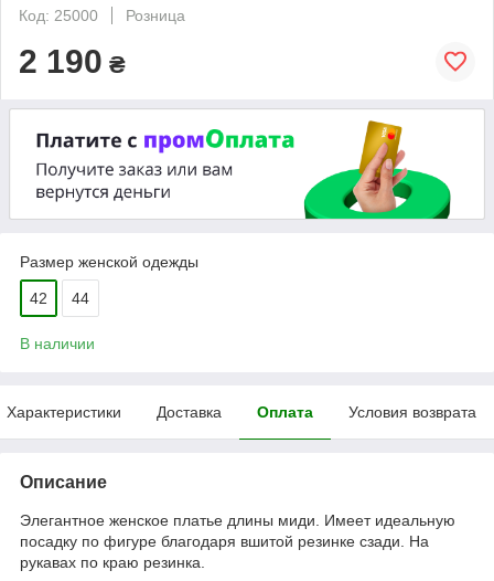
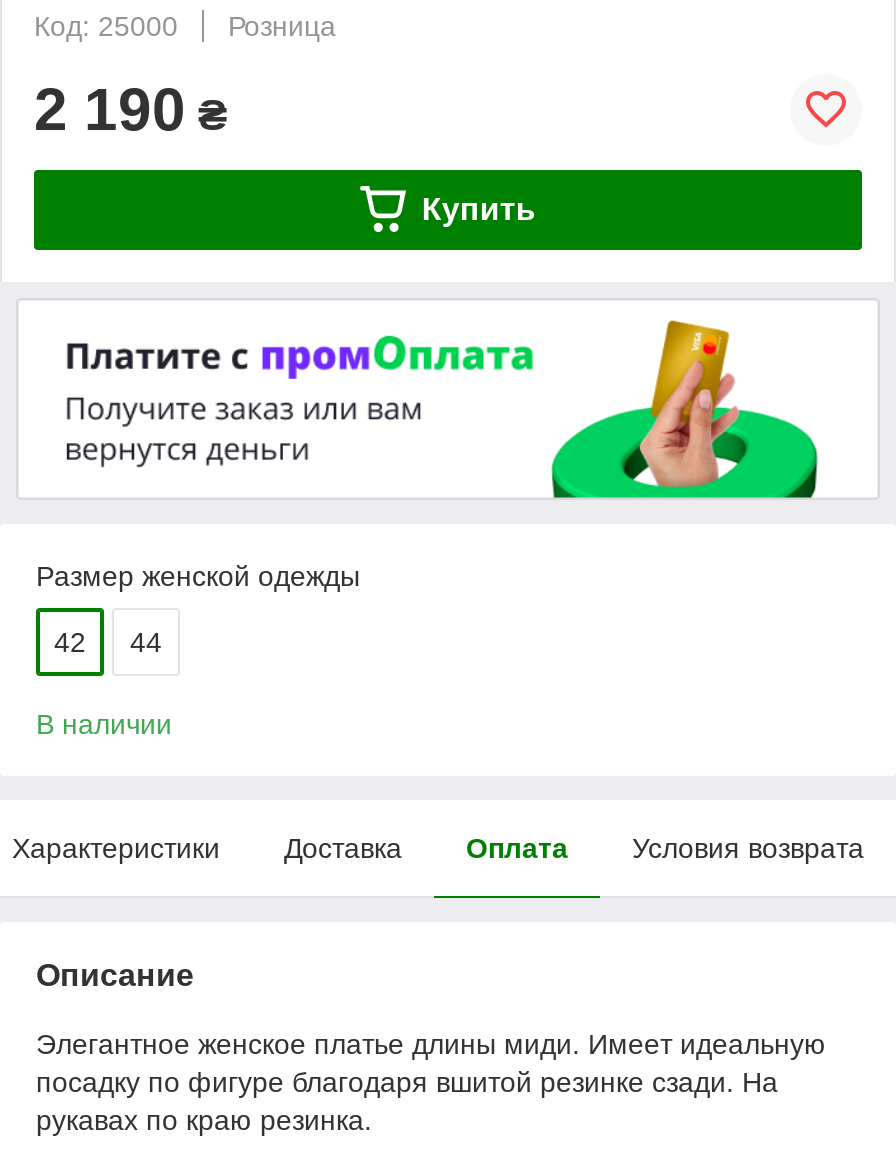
+ Купить
